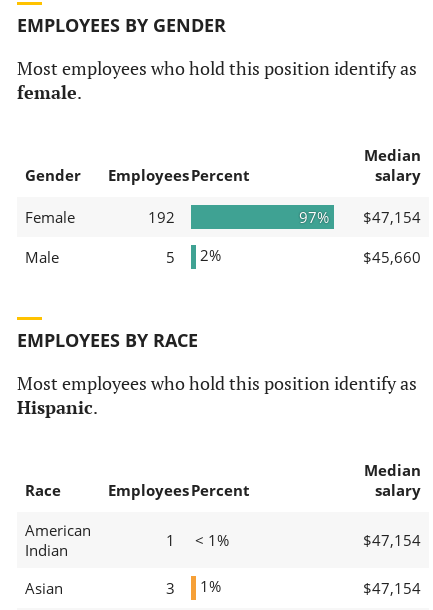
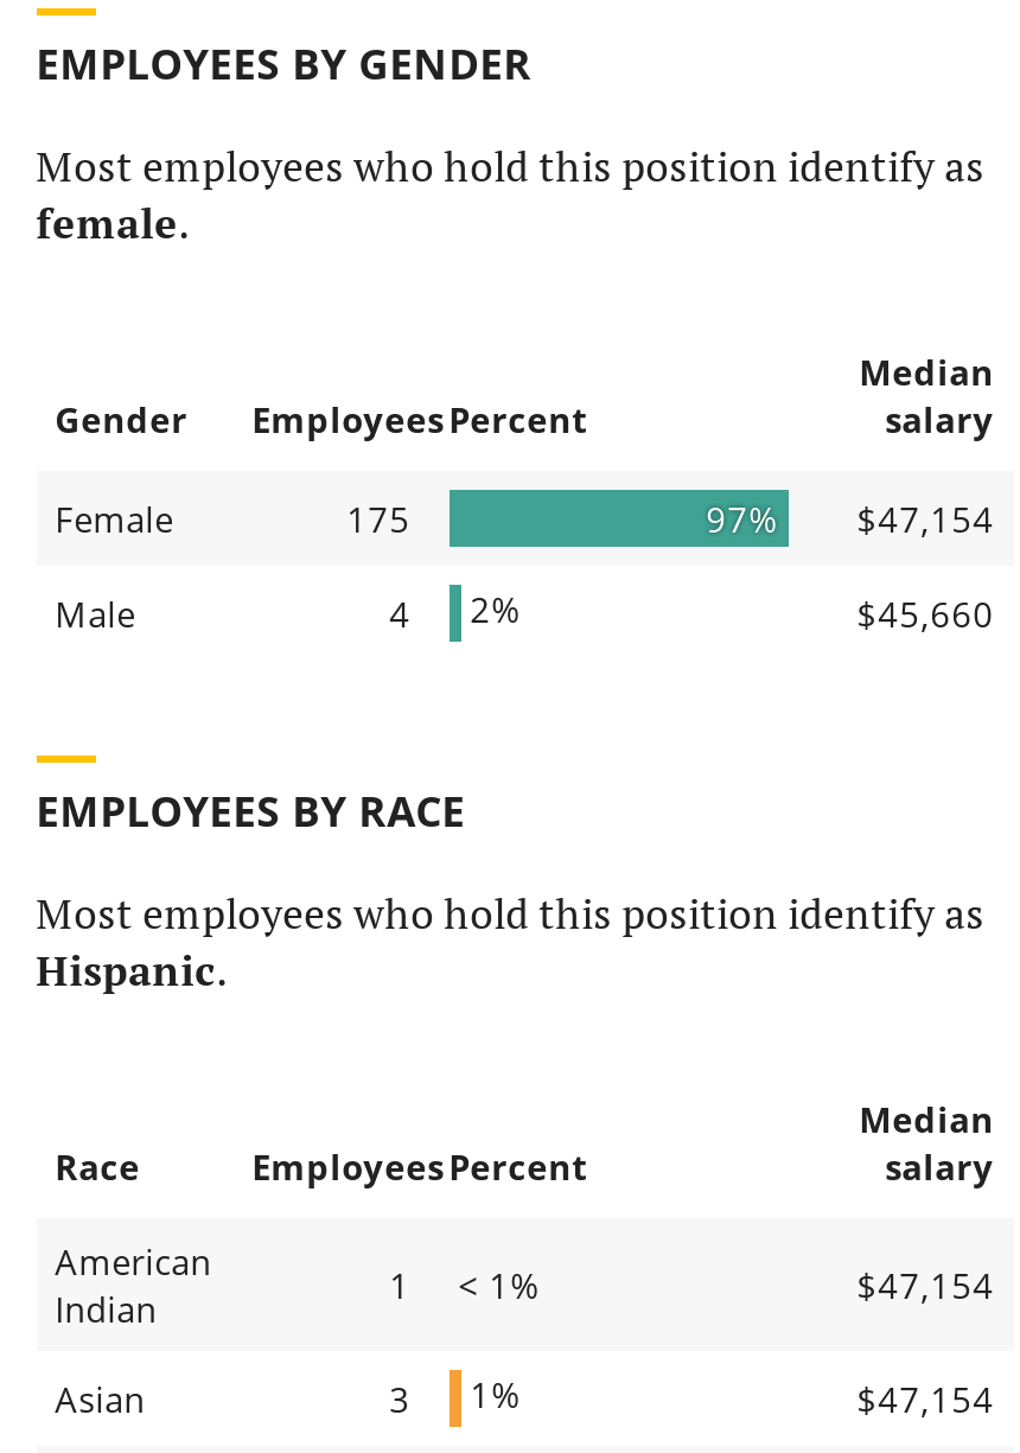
- 192
+ 175

- 5 2%
+ 4 2%
